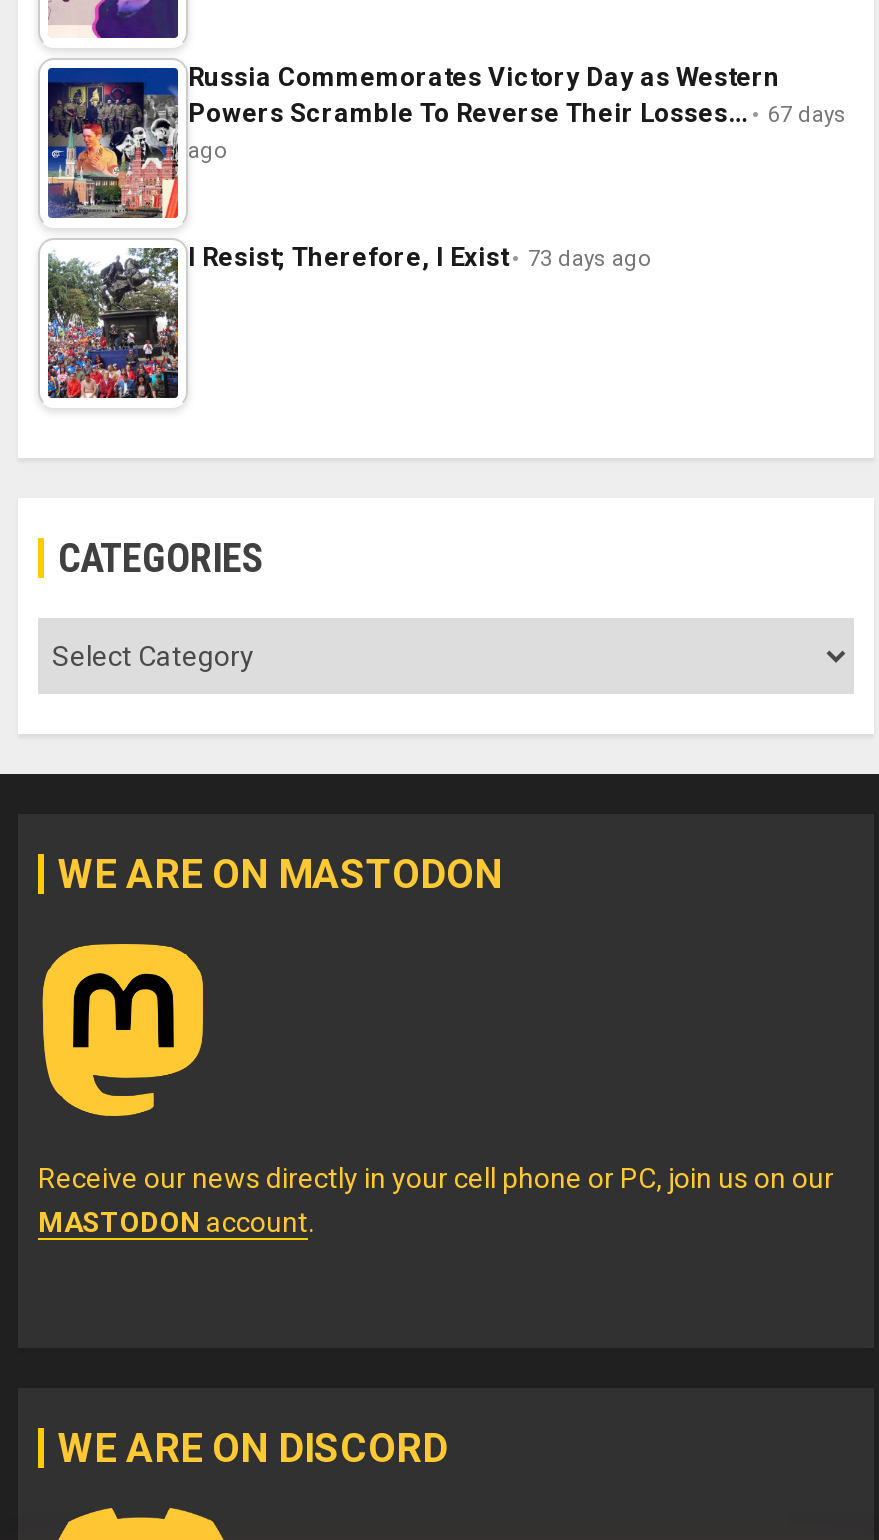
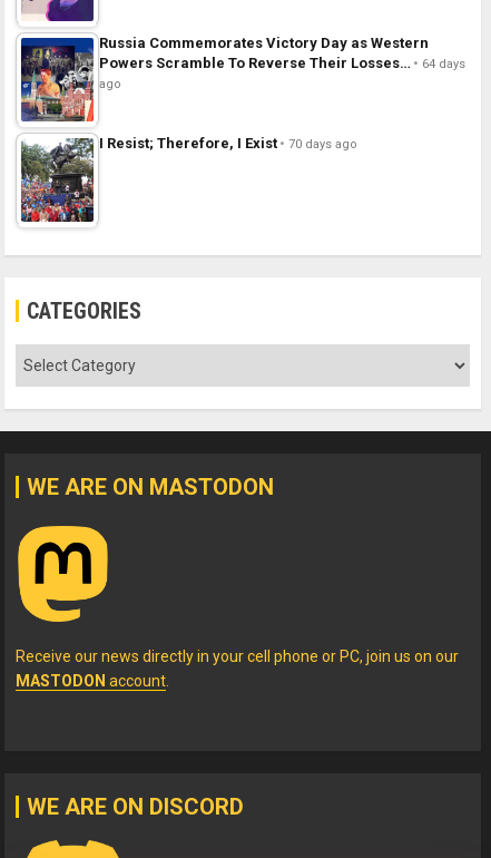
- Powers Scramble To Reverse Their Losses… 67 days
+ Powers Scramble To Reverse Their Losses… 64 days

- I Resist; Therefore, I Exist 73 days ago
+ I Resist; Therefore, I Exist 70 days ago
